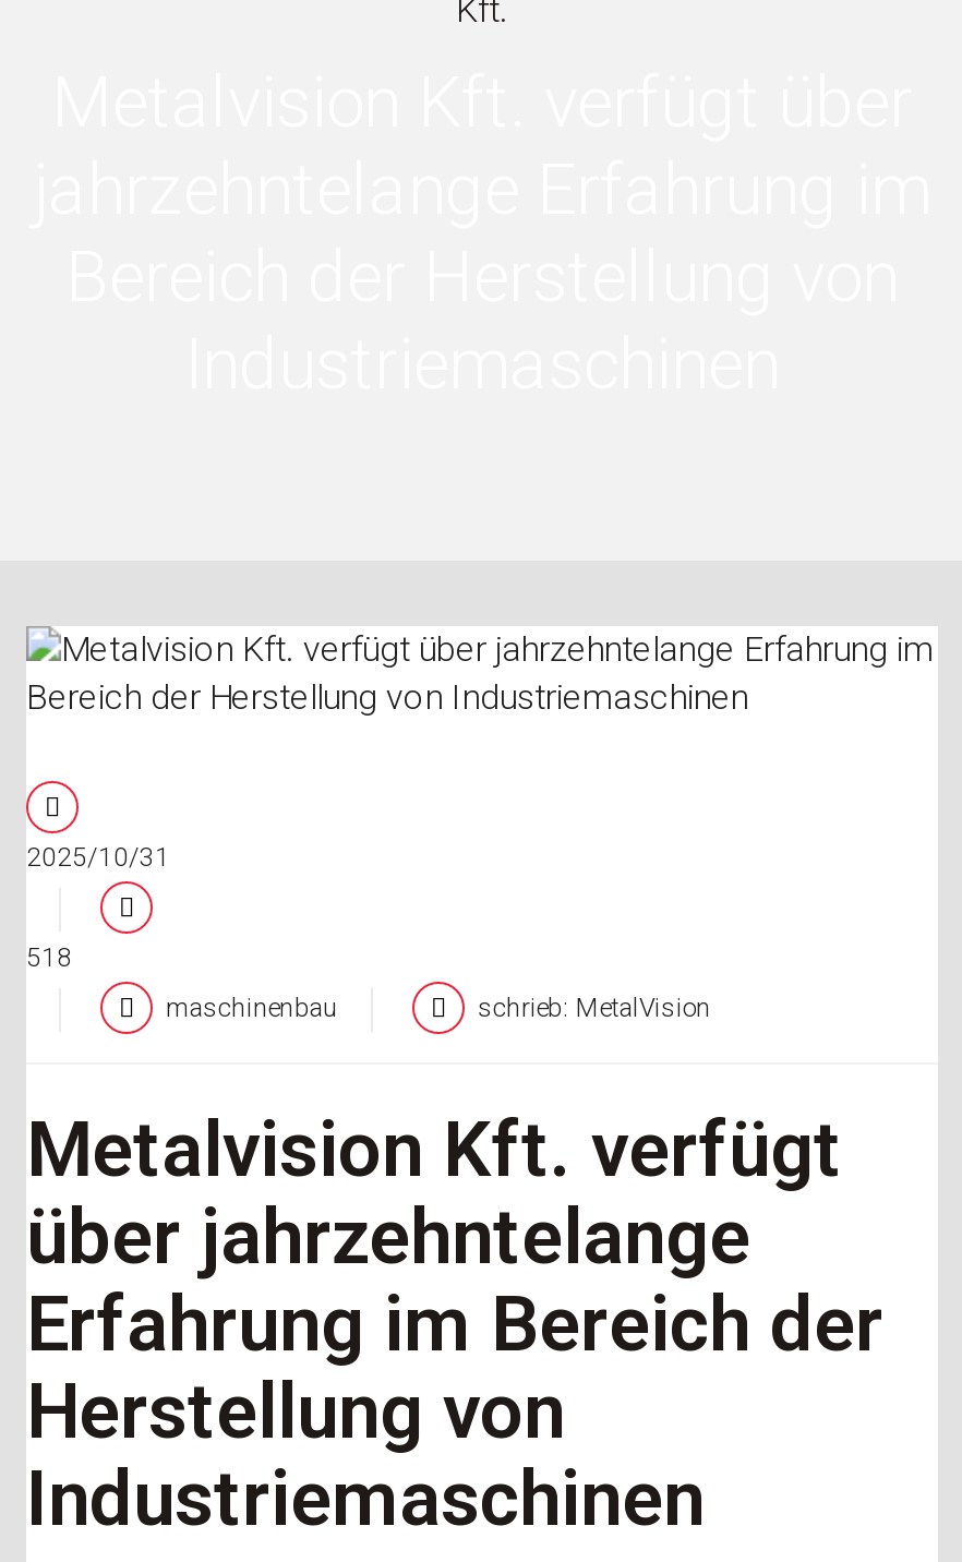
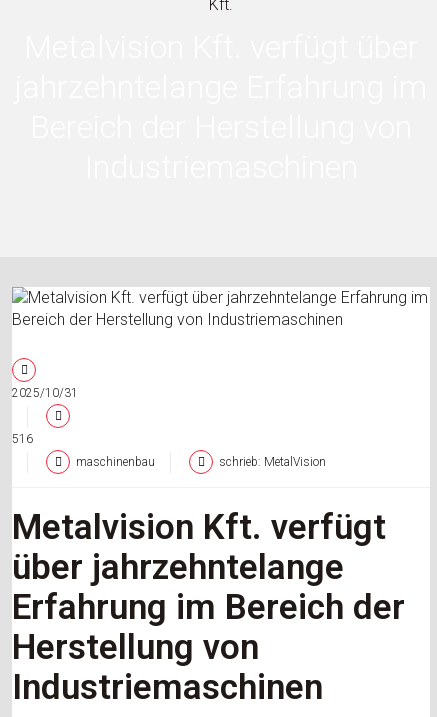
- 518
+ 516
